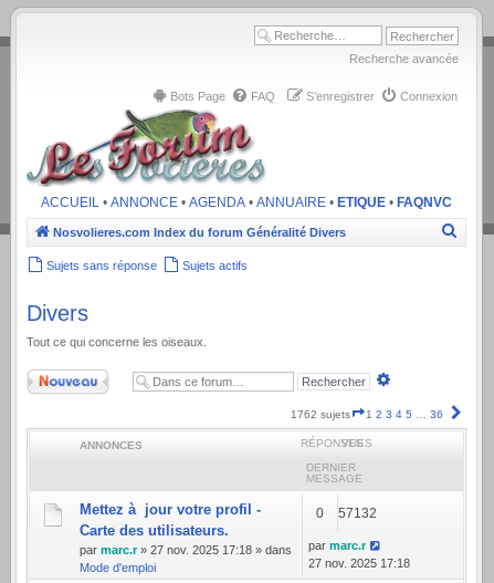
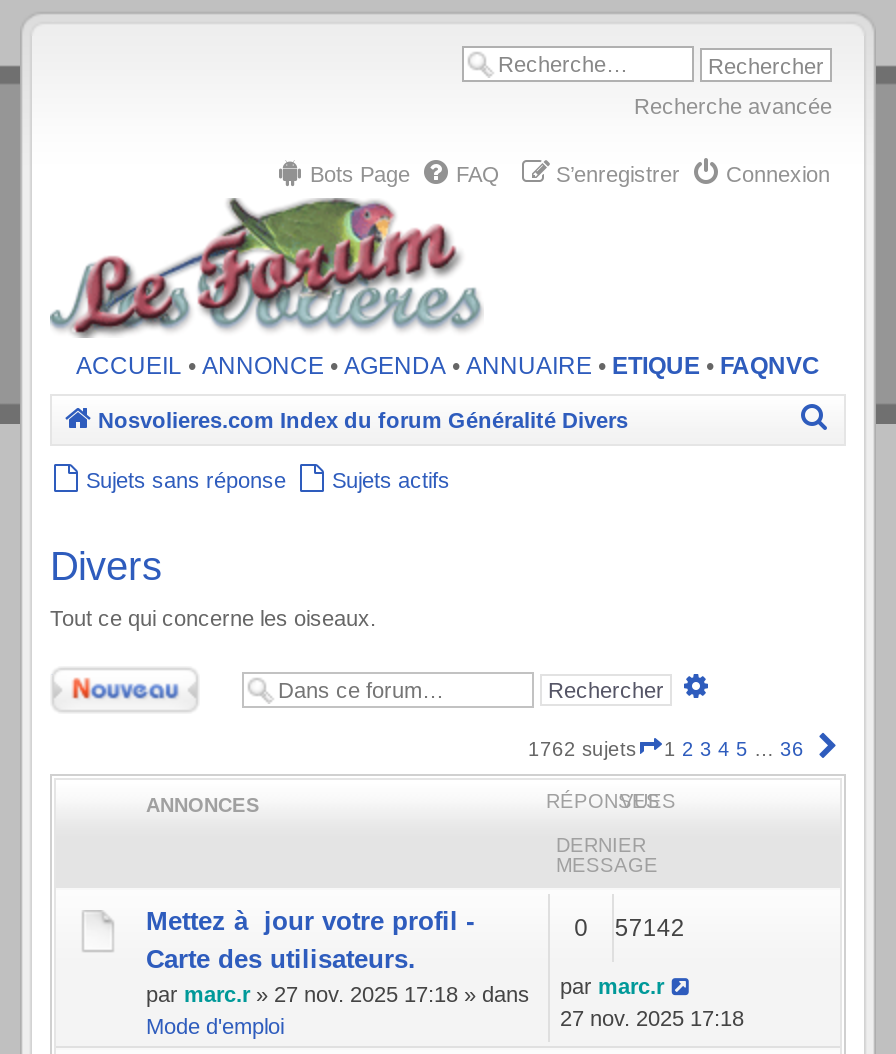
- 0 57132
+ 0 57142
